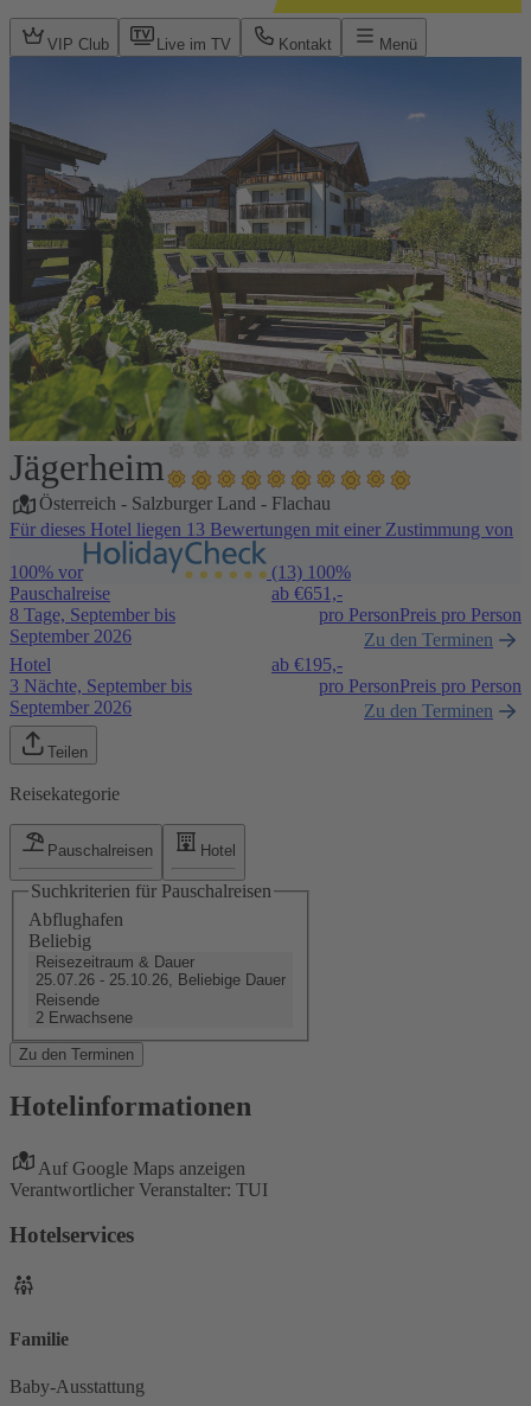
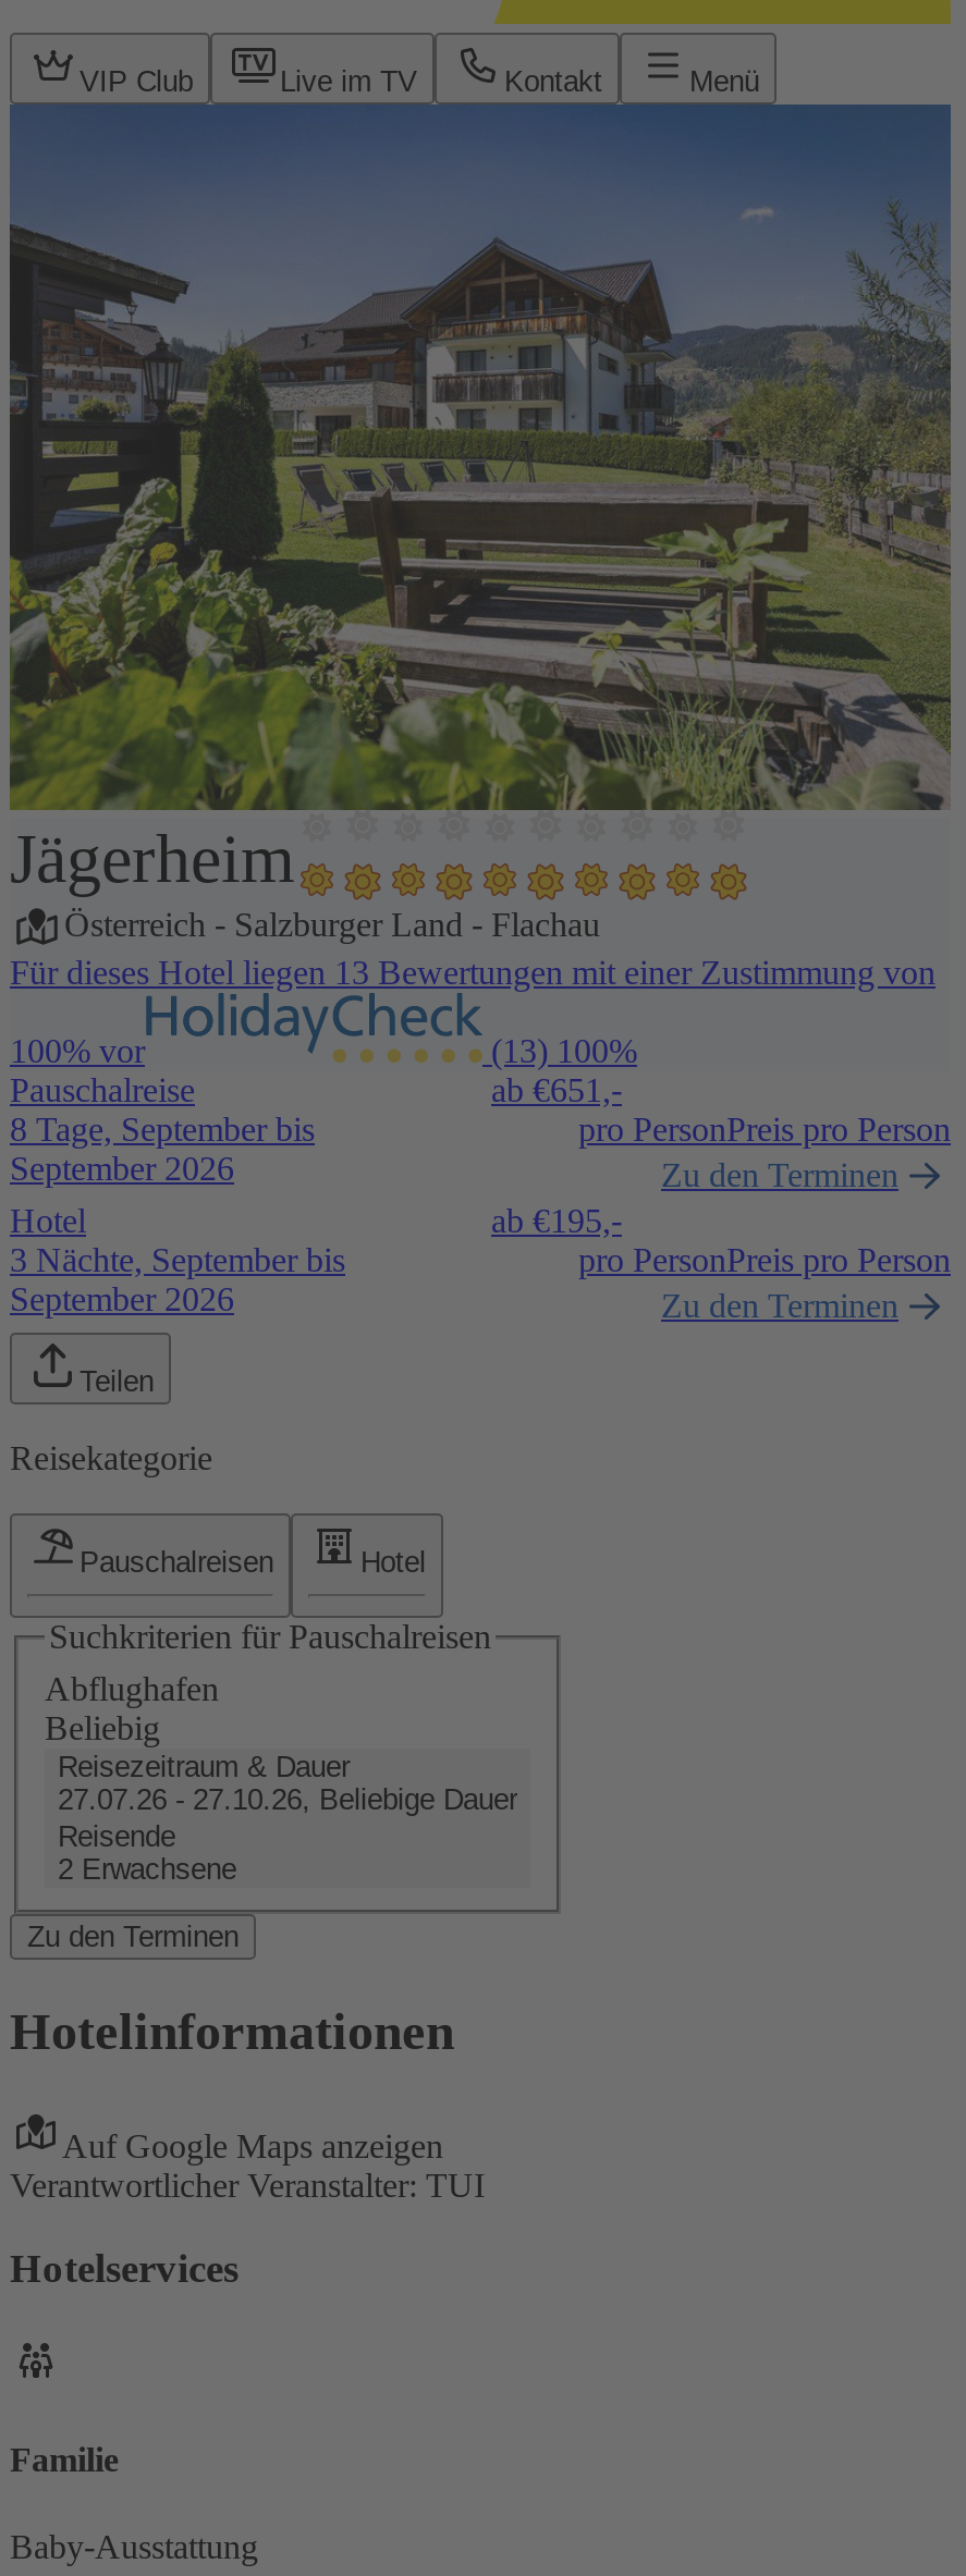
- 25.07.26 - 25.10.26, Beliebige Dauer
+ 27.07.26 - 27.10.26, Beliebige Dauer
